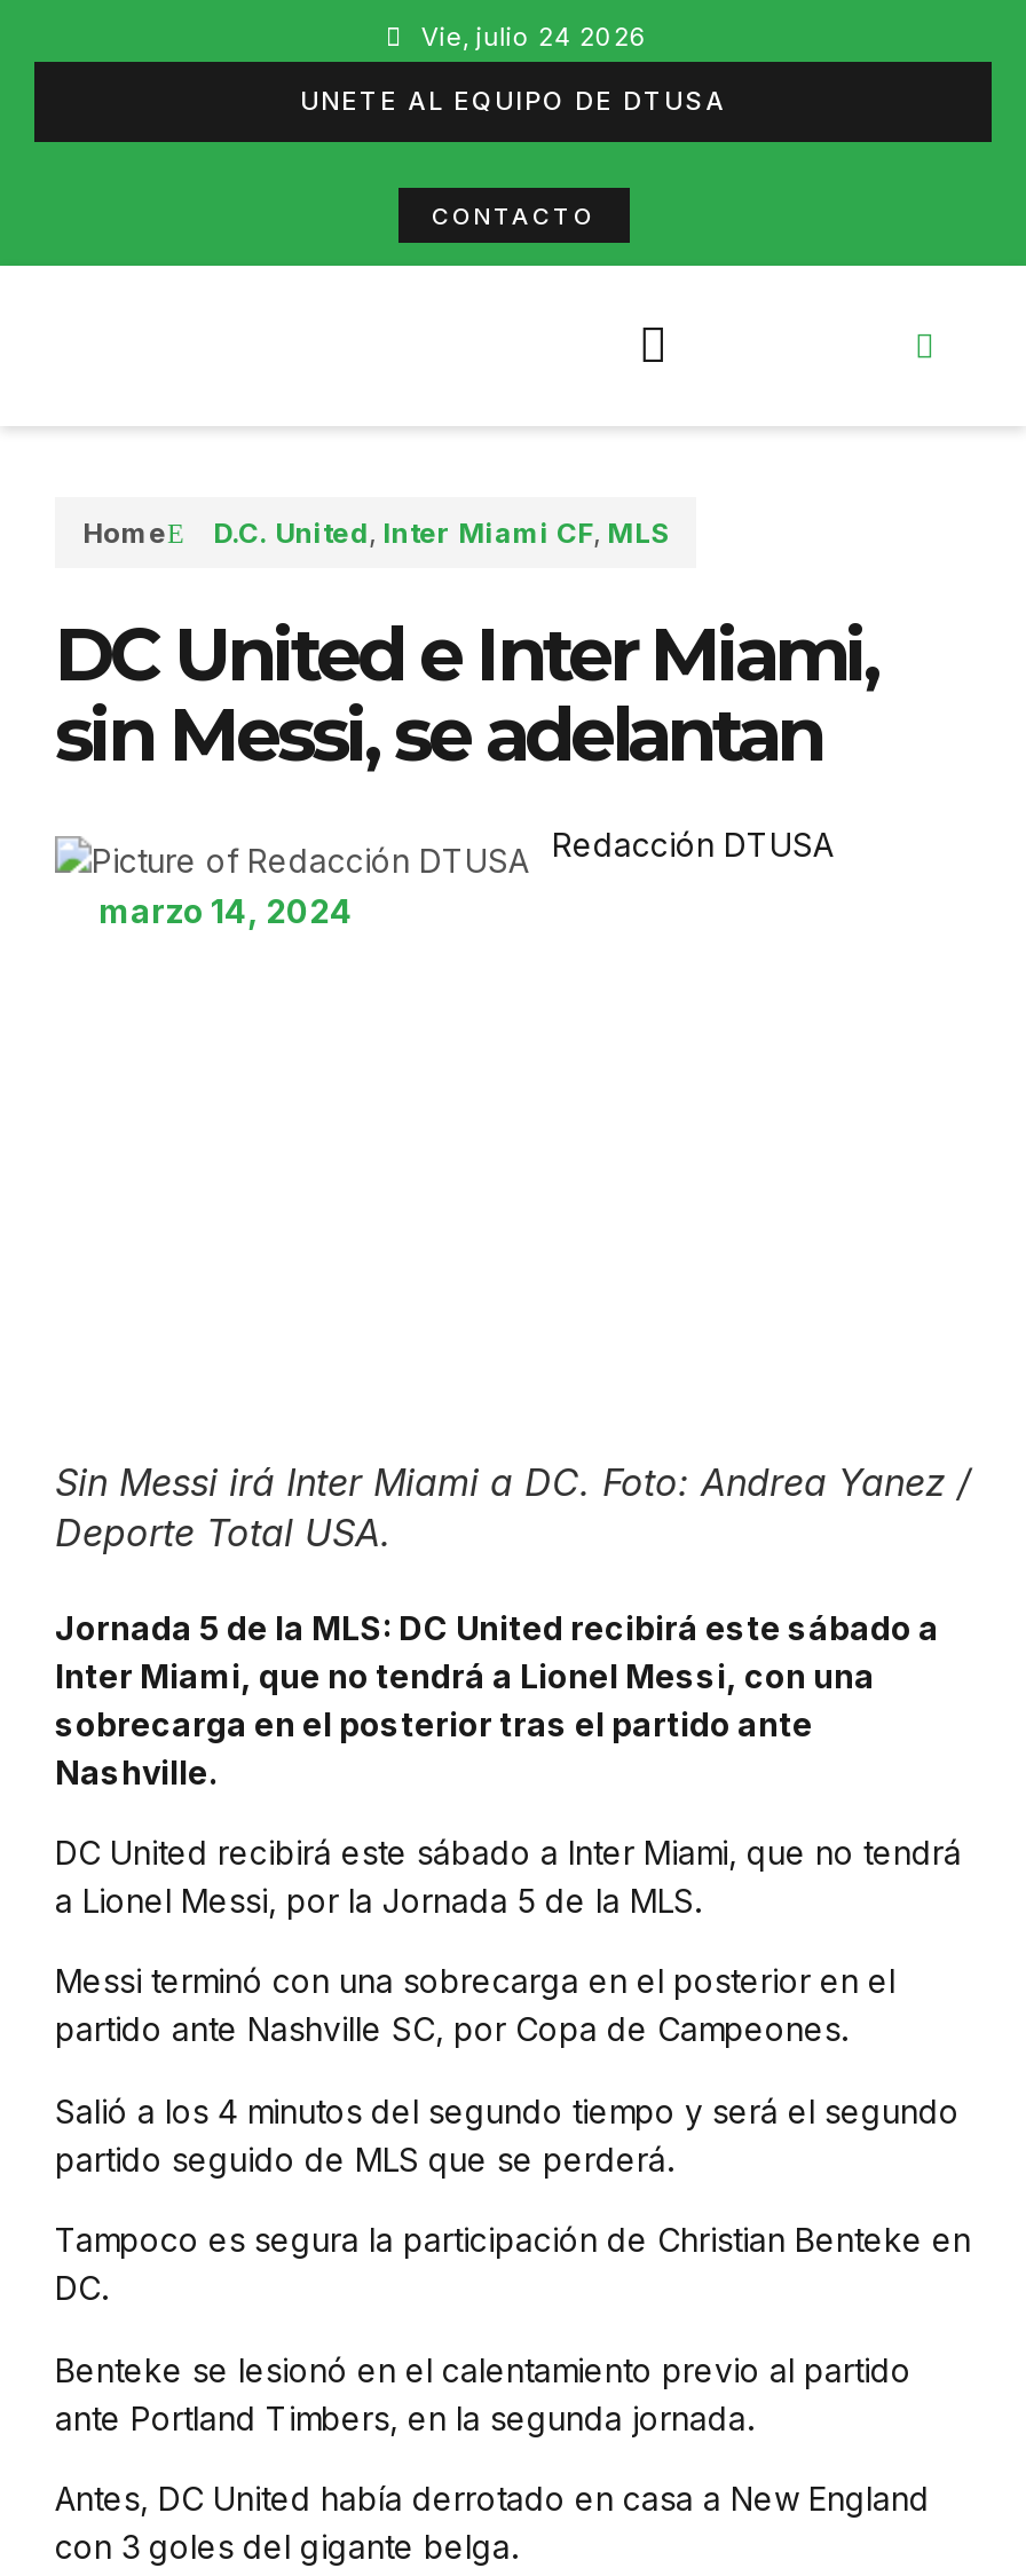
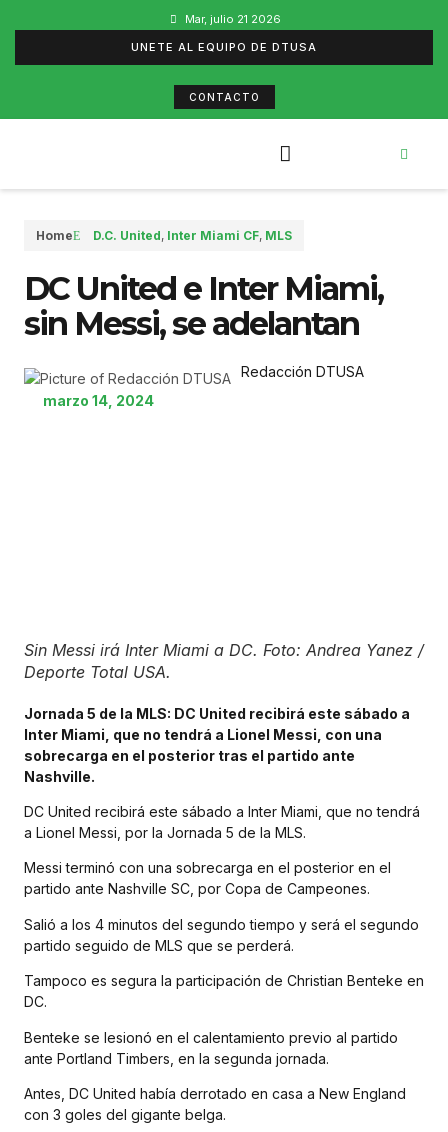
- Vie, julio 24 2026
+ Mar, julio 21 2026
